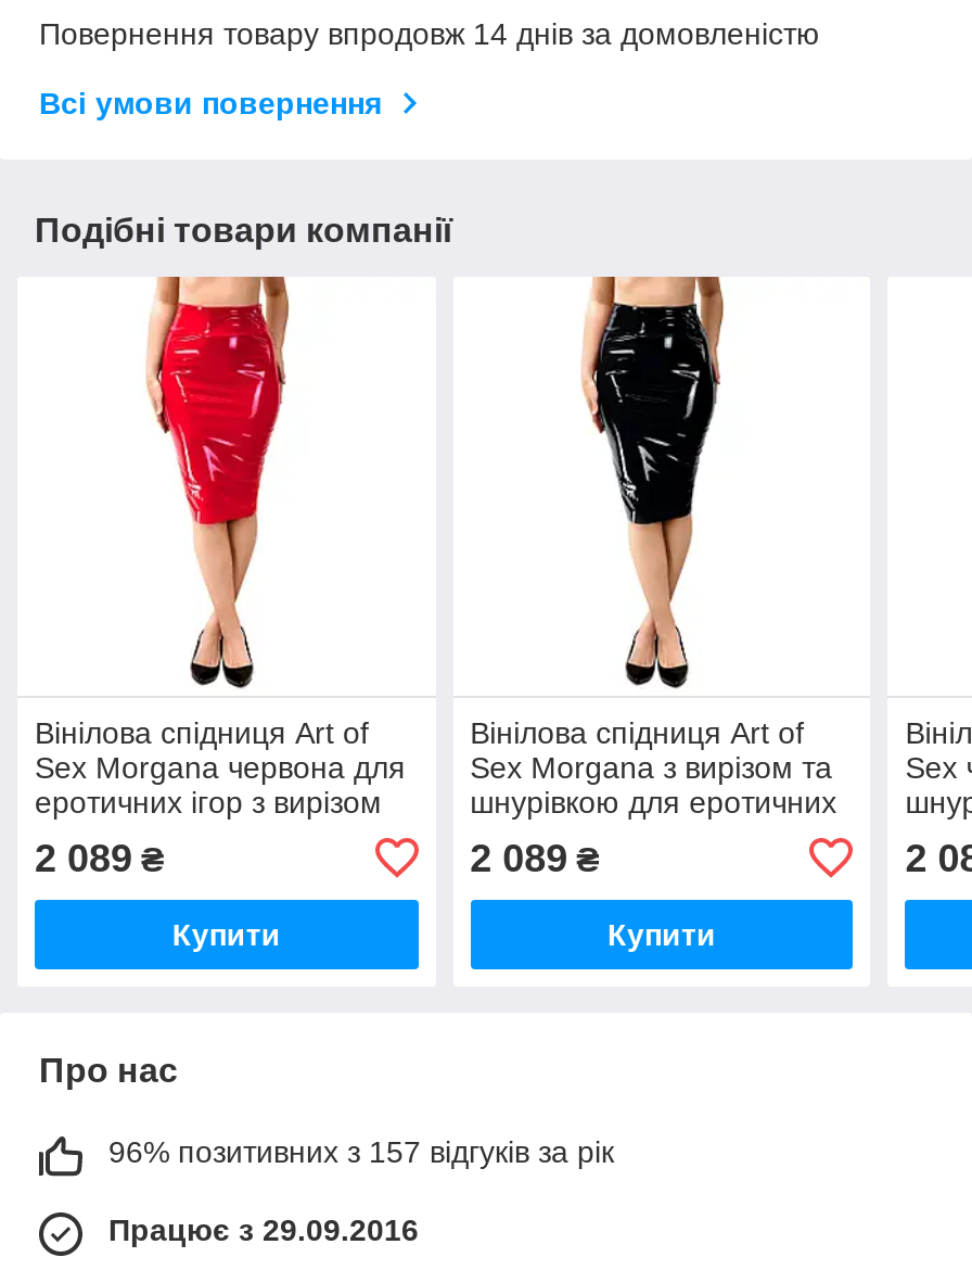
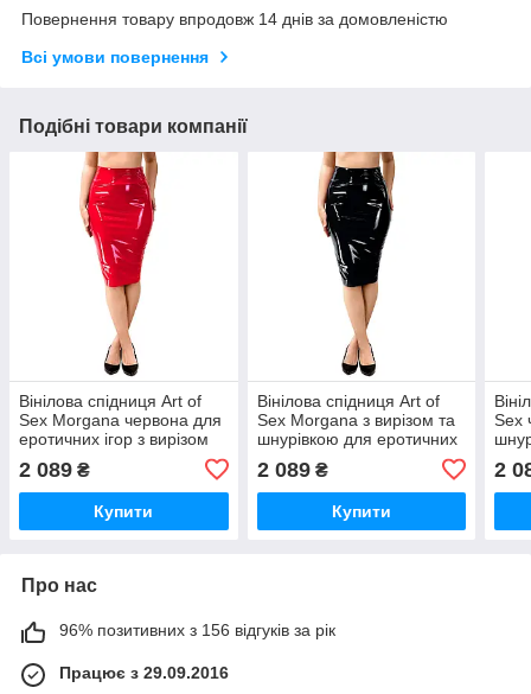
- 96% позитивних з 157 відгуків за рік
+ 96% позитивних з 156 відгуків за рік
